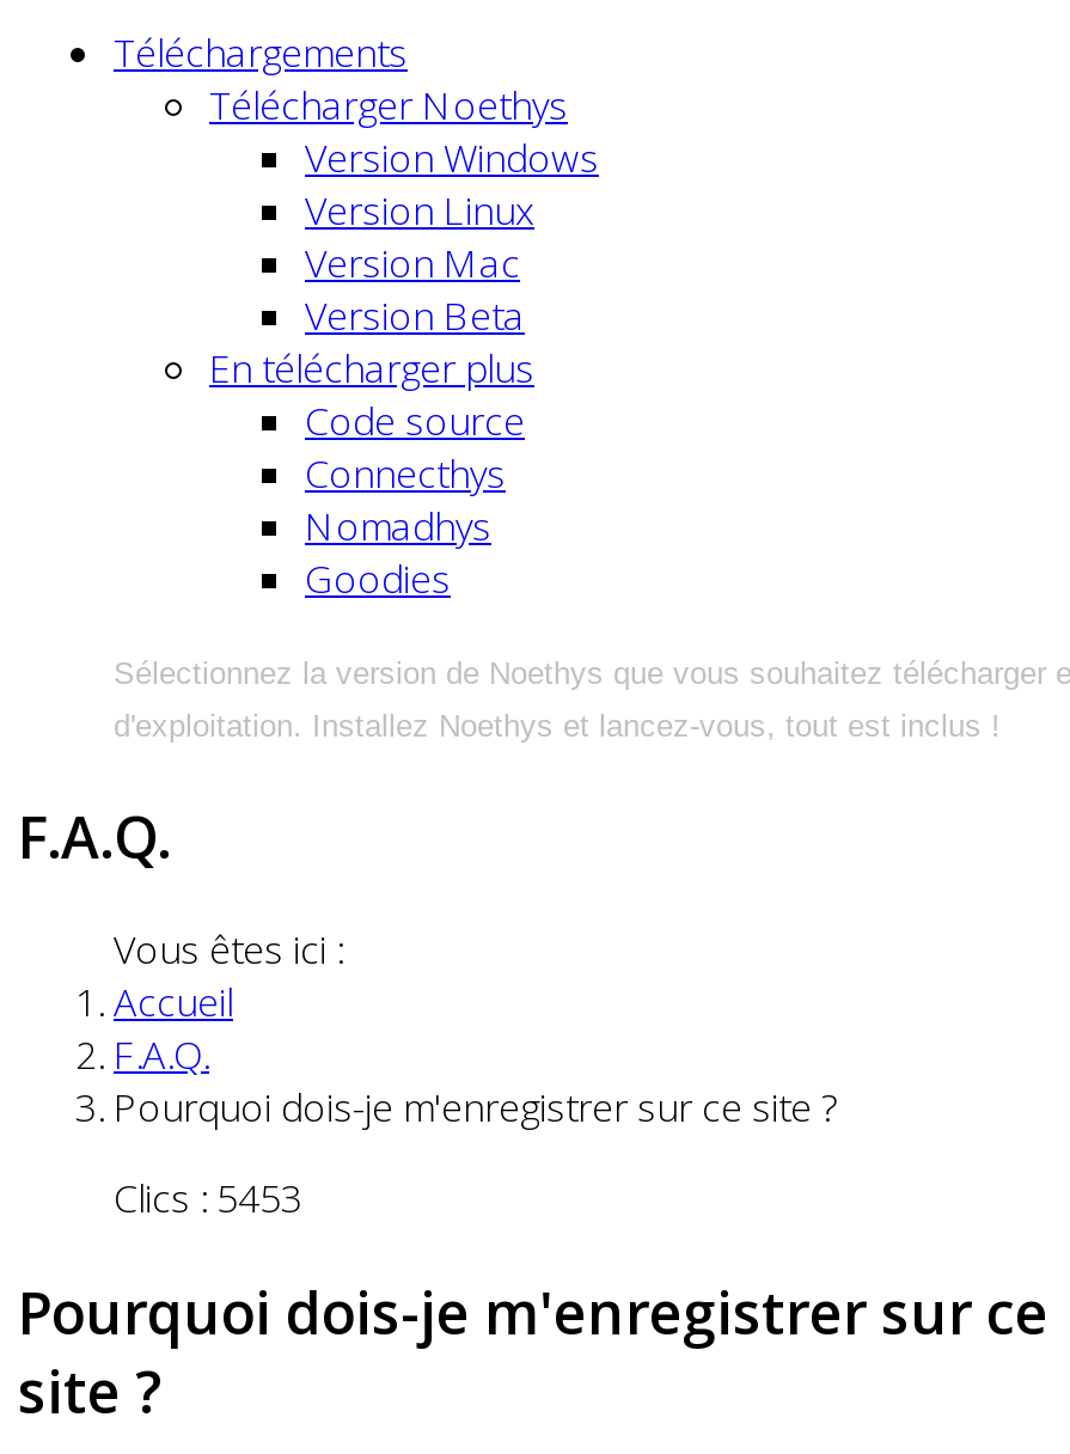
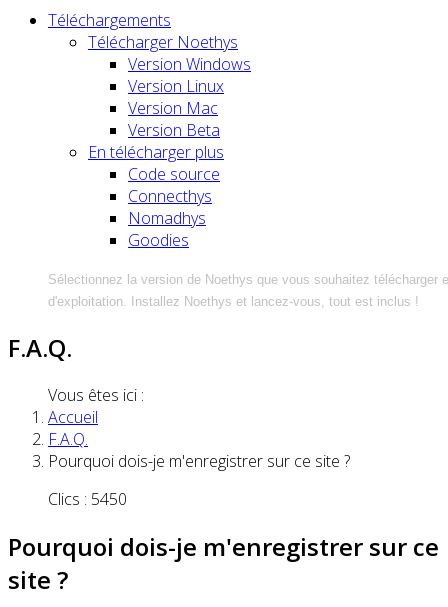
- Clics : 5453
+ Clics : 5450
